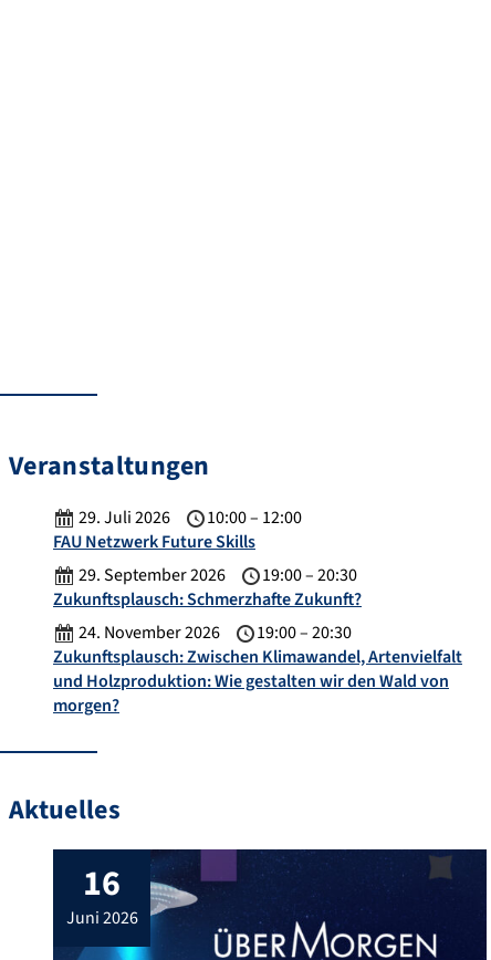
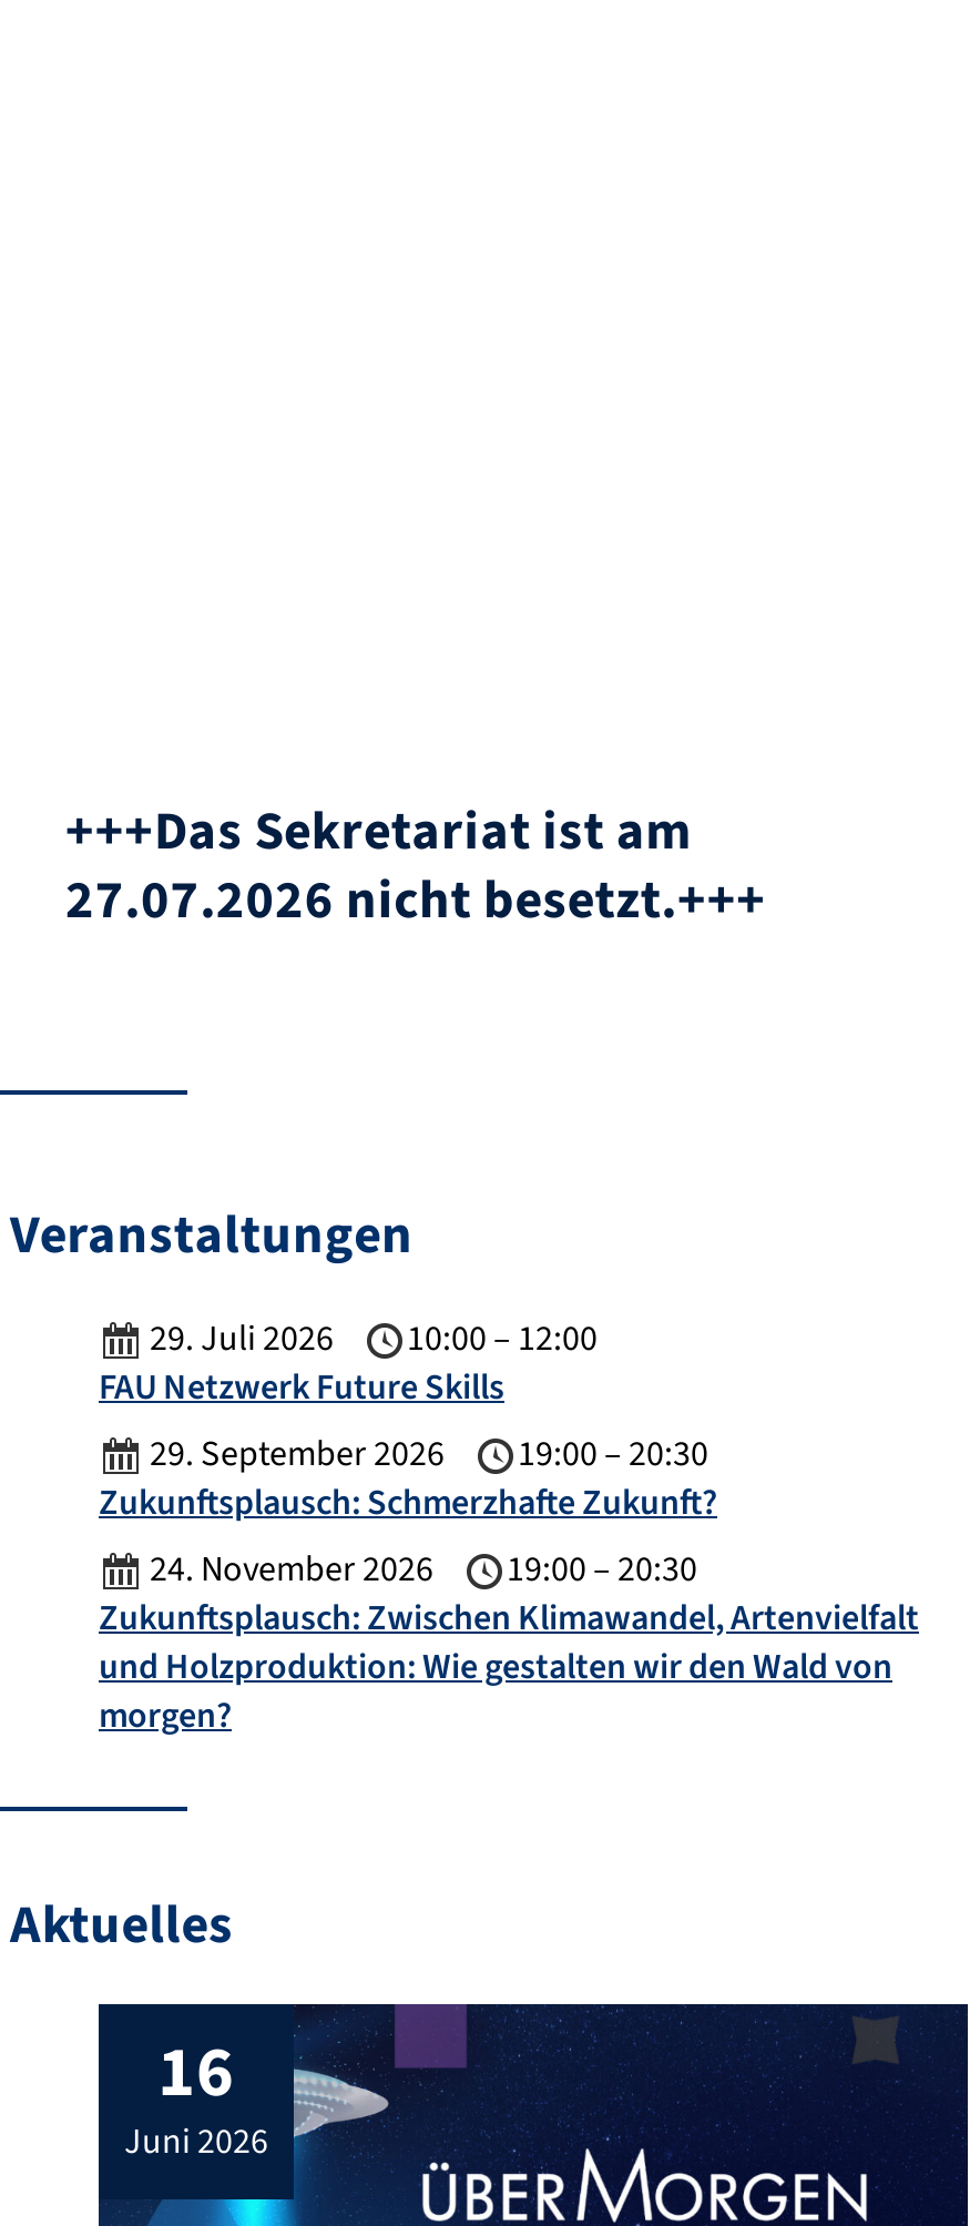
+ +++Das Sekretariat ist am
+ 27.07.2026 nicht besetzt.+++
